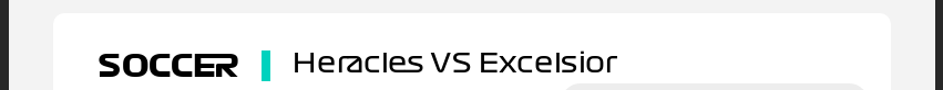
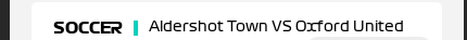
- Heracles VS Excelsior
+ Aldershot Town VS Oxford United
